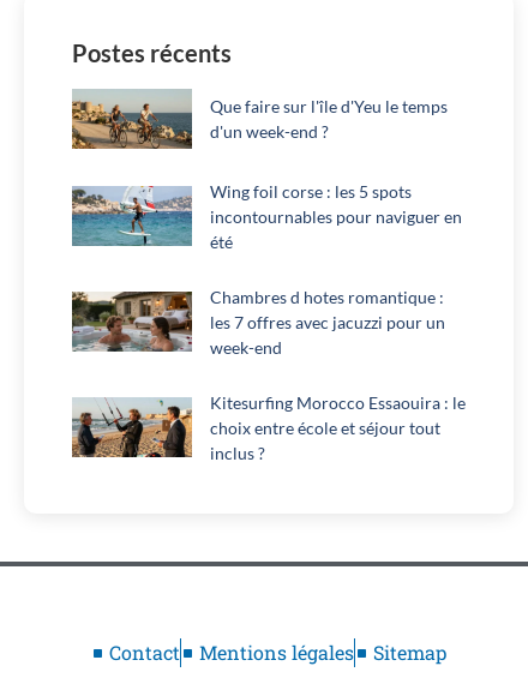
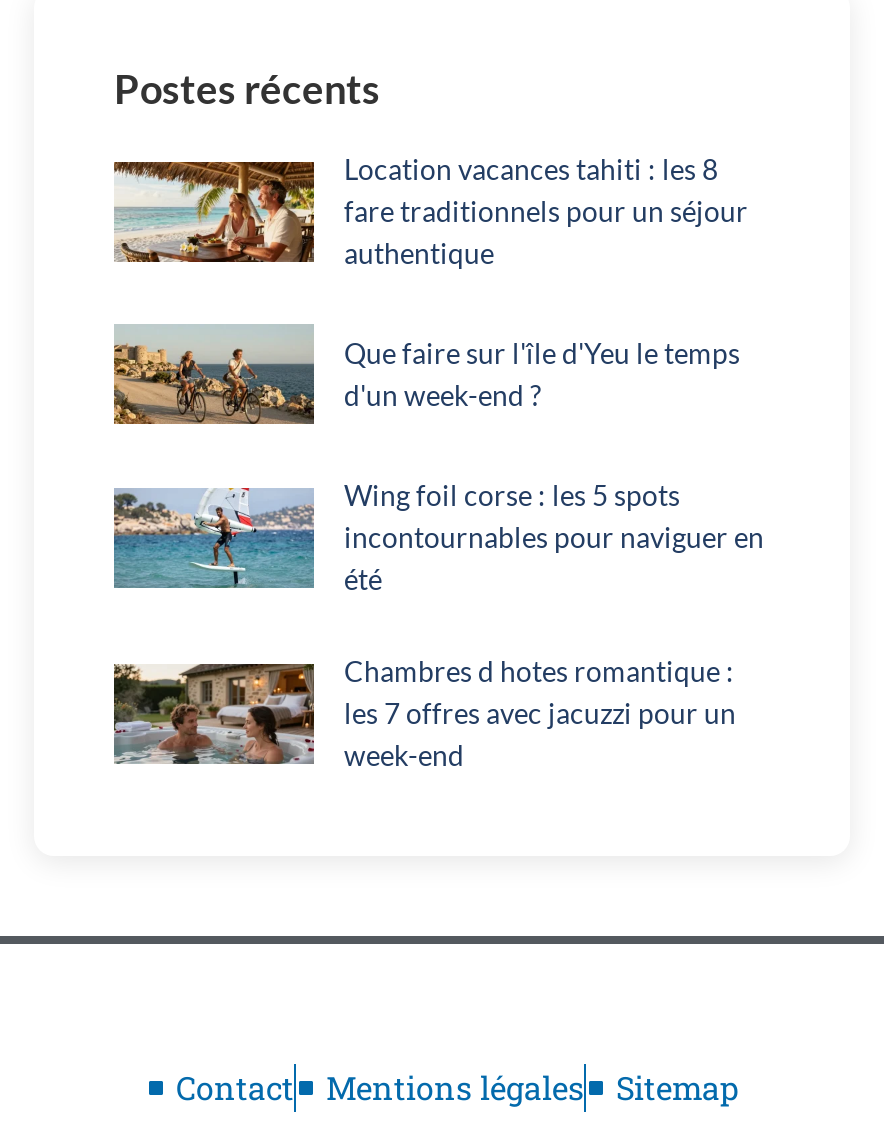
+ [image]
+ Location vacances tahiti : les 8
+ fare traditionnels pour un séjour
+ authentique

moved down: [image] | Que faire sur l'île d'Yeu le temps | d'un week-end ? | ... | les 7 offres avec jacuzzi pour un | week-end

- [image]
- Kitesurfing Morocco Essaouira : le
- choix entre école et séjour tout
- inclus ?
